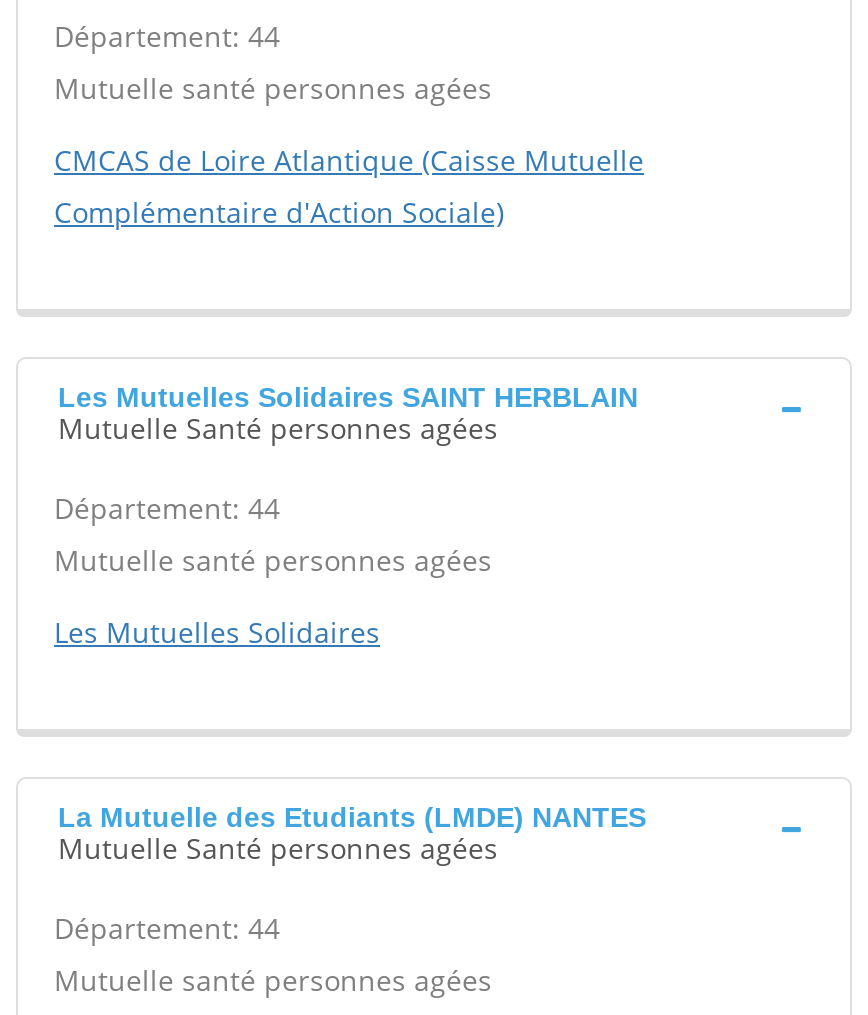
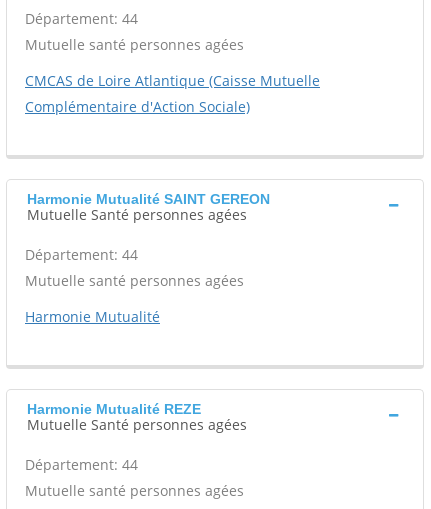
- Les Mutuelles Solidaires SAINT HERBLAIN
+ Harmonie Mutualité SAINT GEREON

- Les Mutuelles Solidaires
+ Harmonie Mutualité

- La Mutuelle des Etudiants (LMDE) NANTES
+ Harmonie Mutualité REZE
